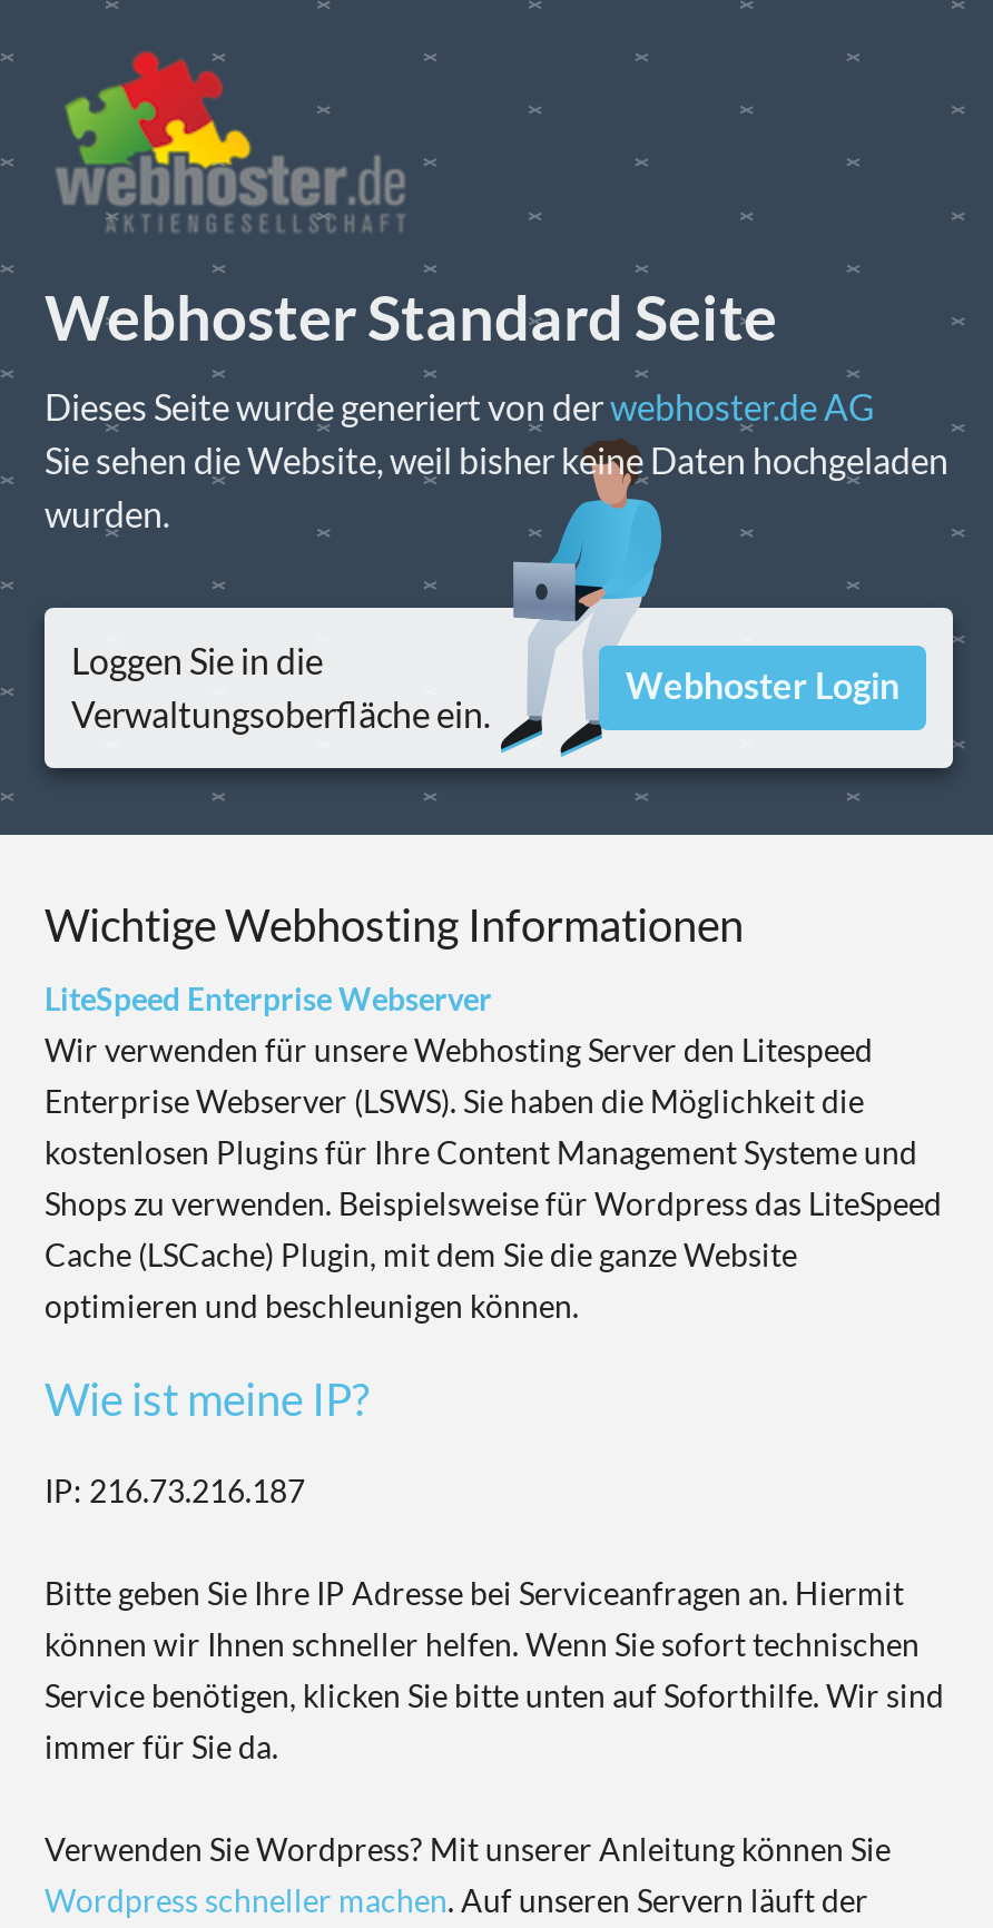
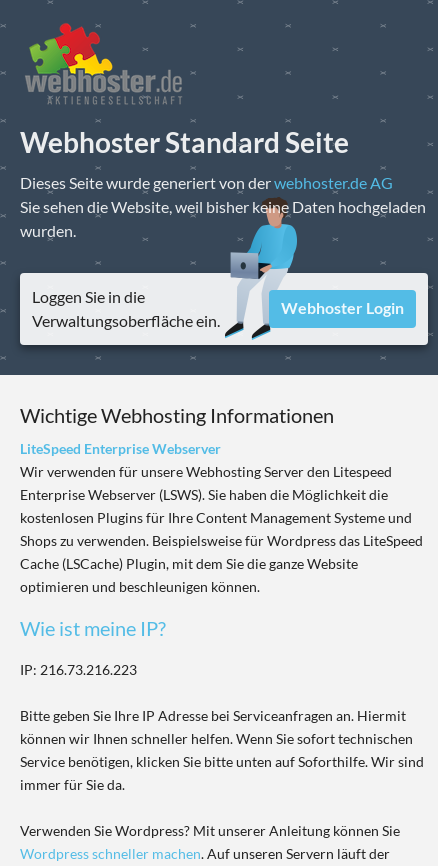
- IP: 216.73.216.187
+ IP: 216.73.216.223
